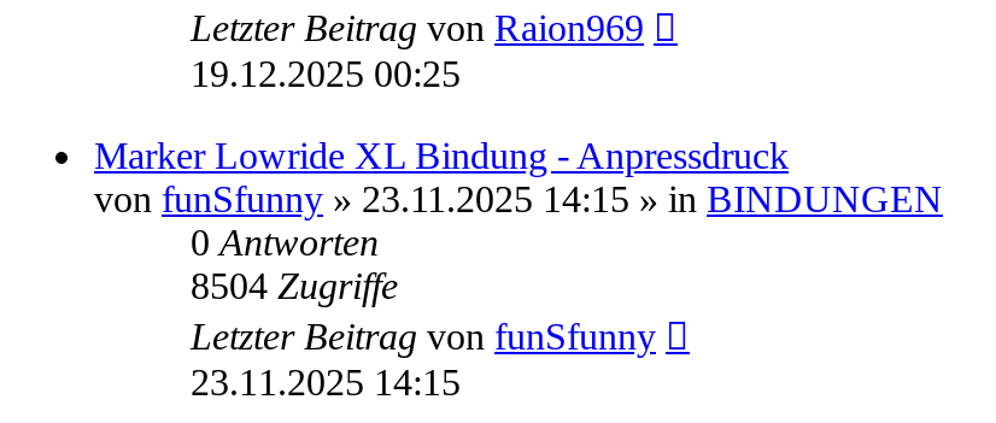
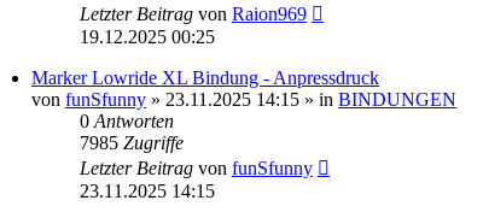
- 8504 Zugriffe
+ 7985 Zugriffe
